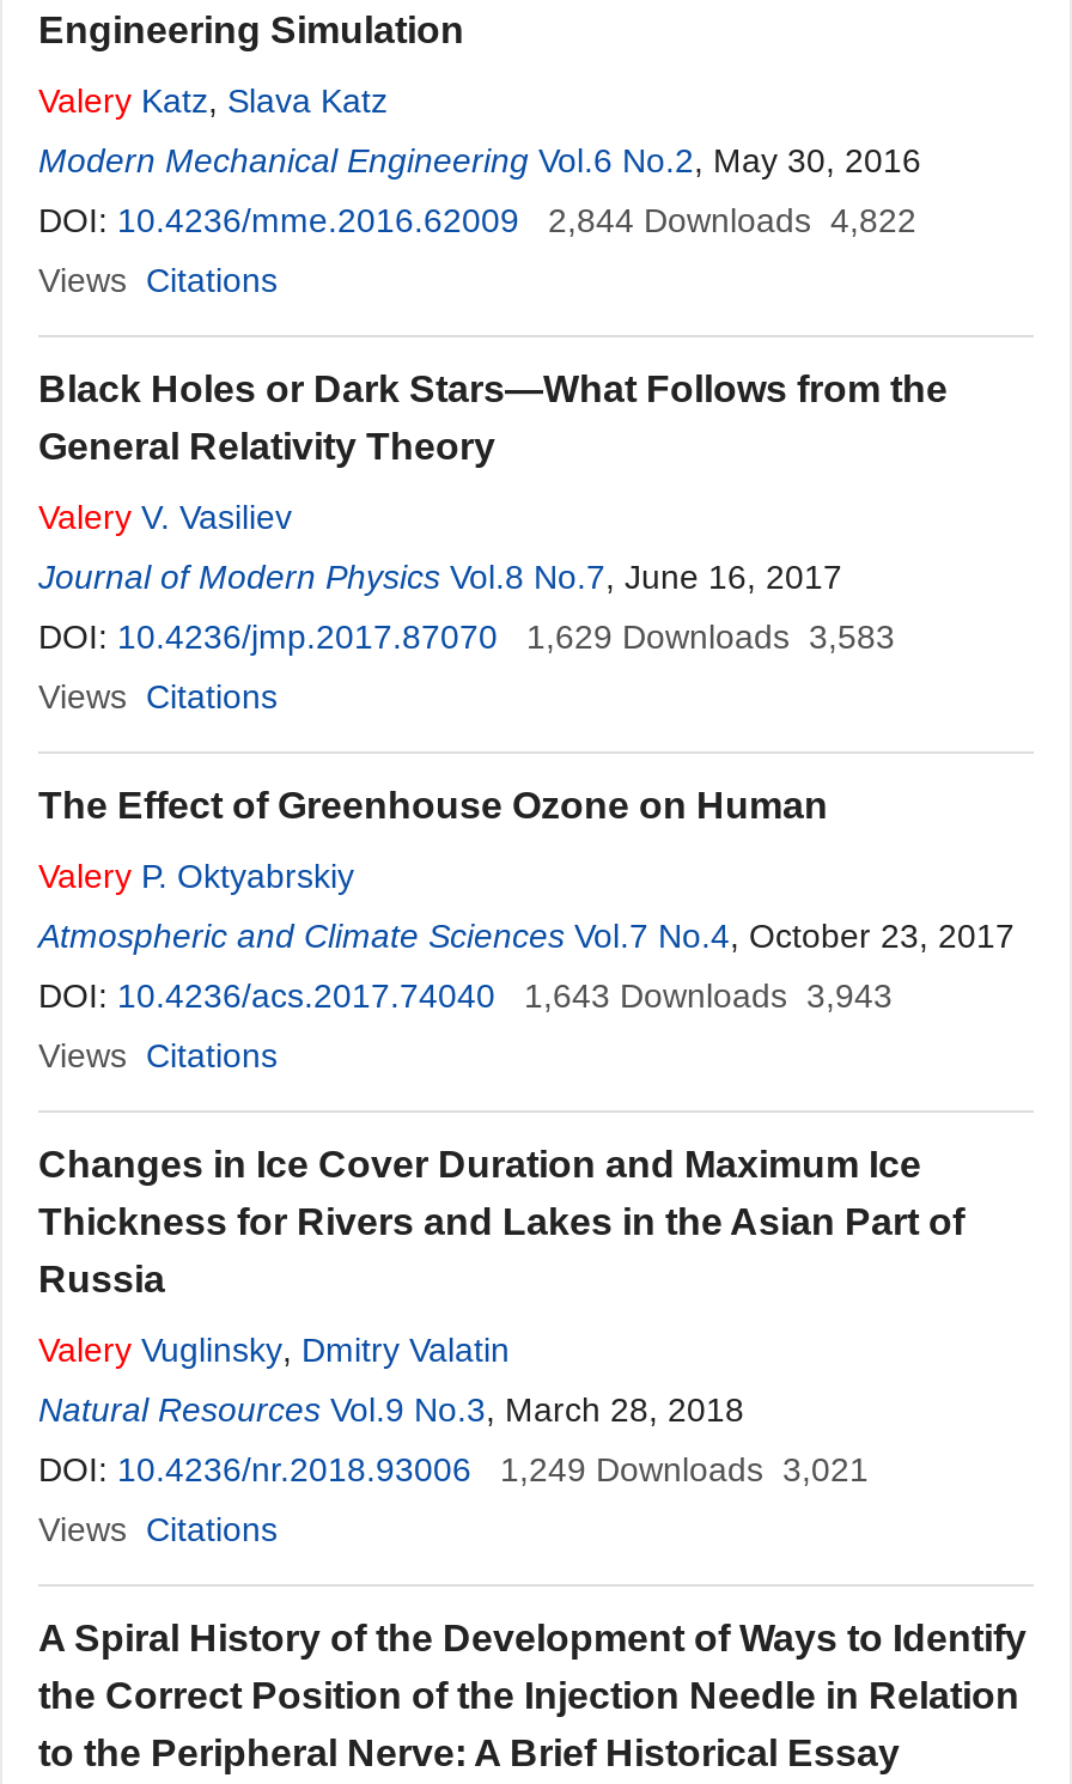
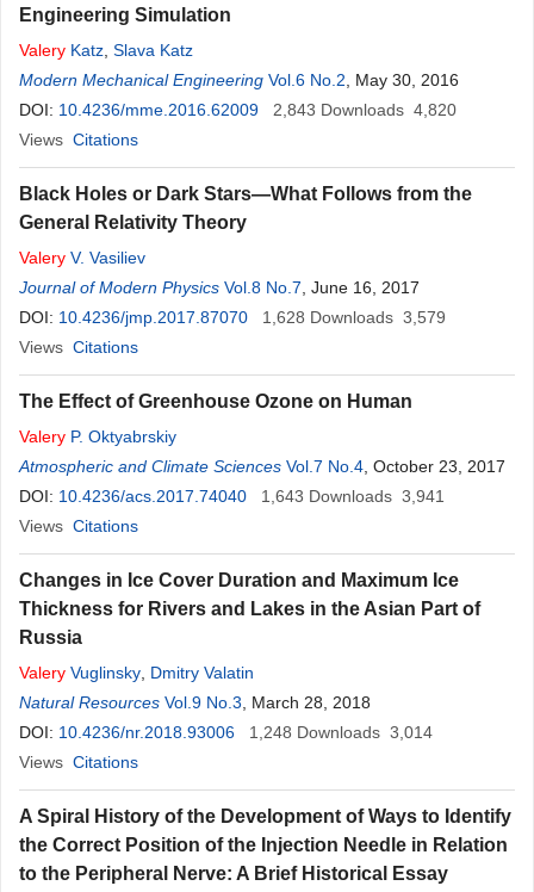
- DOI: 10.4236/mme.2016.62009 2,844 Downloads 4,822
+ DOI: 10.4236/mme.2016.62009 2,843 Downloads 4,820

- DOI: 10.4236/jmp.2017.87070 1,629 Downloads 3,583
+ DOI: 10.4236/jmp.2017.87070 1,628 Downloads 3,579

- DOI: 10.4236/acs.2017.74040 1,643 Downloads 3,943
+ DOI: 10.4236/acs.2017.74040 1,643 Downloads 3,941

- DOI: 10.4236/nr.2018.93006 1,249 Downloads 3,021
+ DOI: 10.4236/nr.2018.93006 1,248 Downloads 3,014
